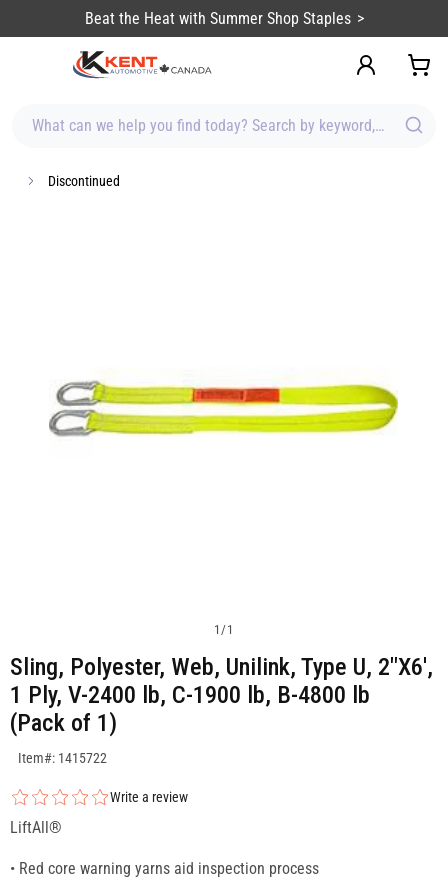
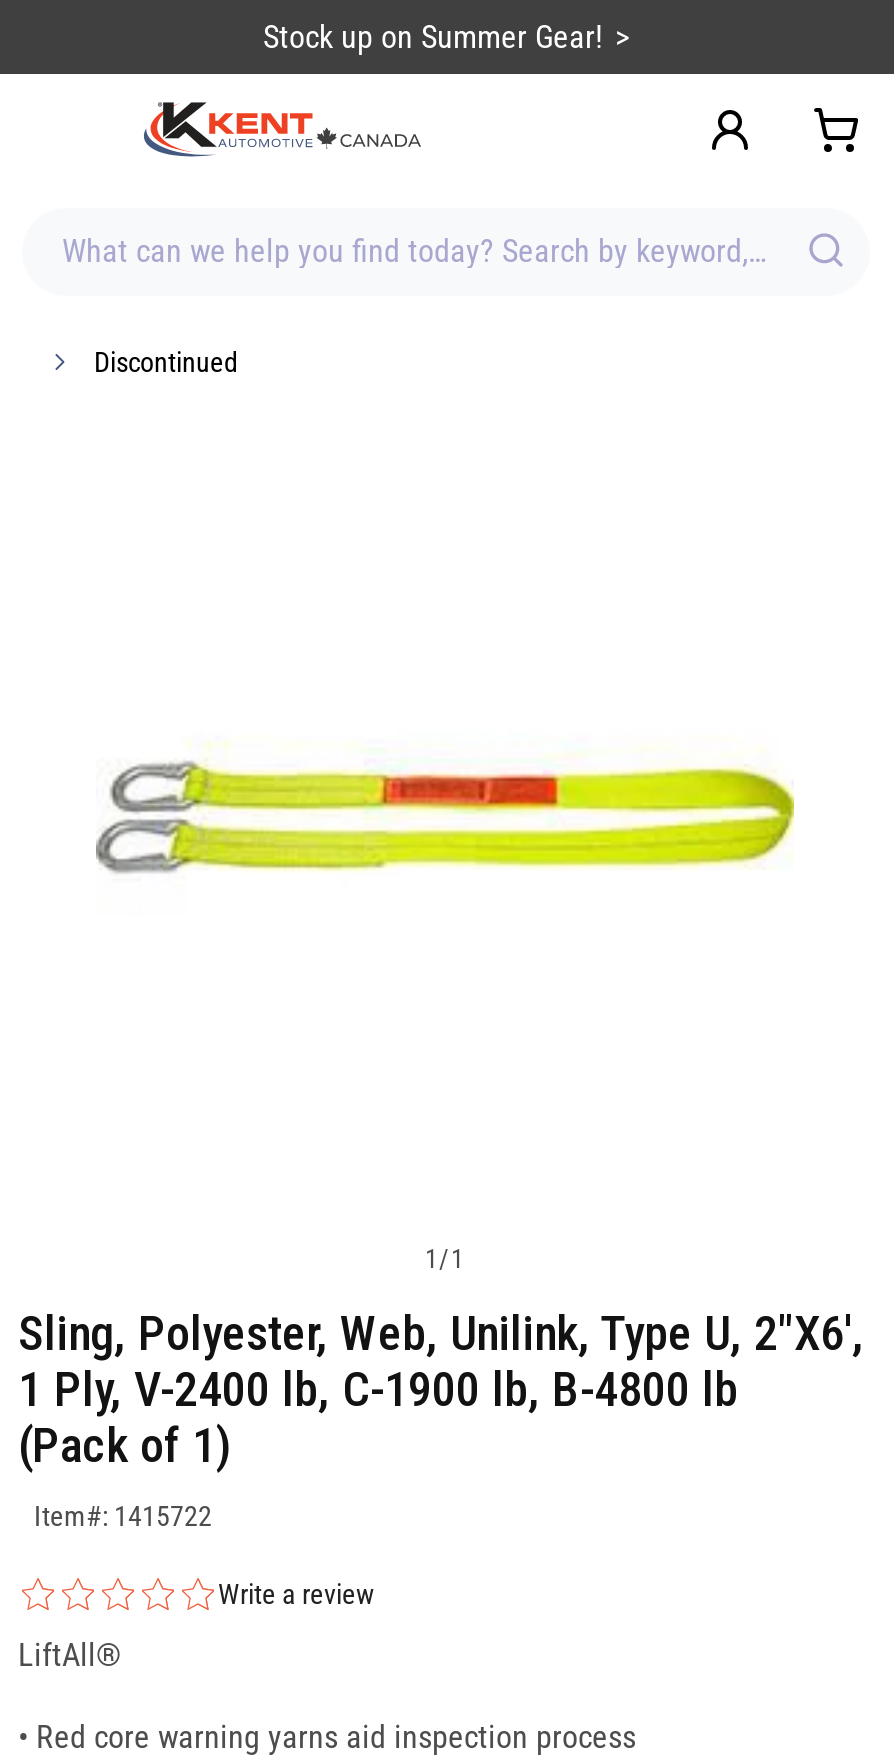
- Beat the Heat with Summer Shop Staples
+ Stock up on Summer Gear!
